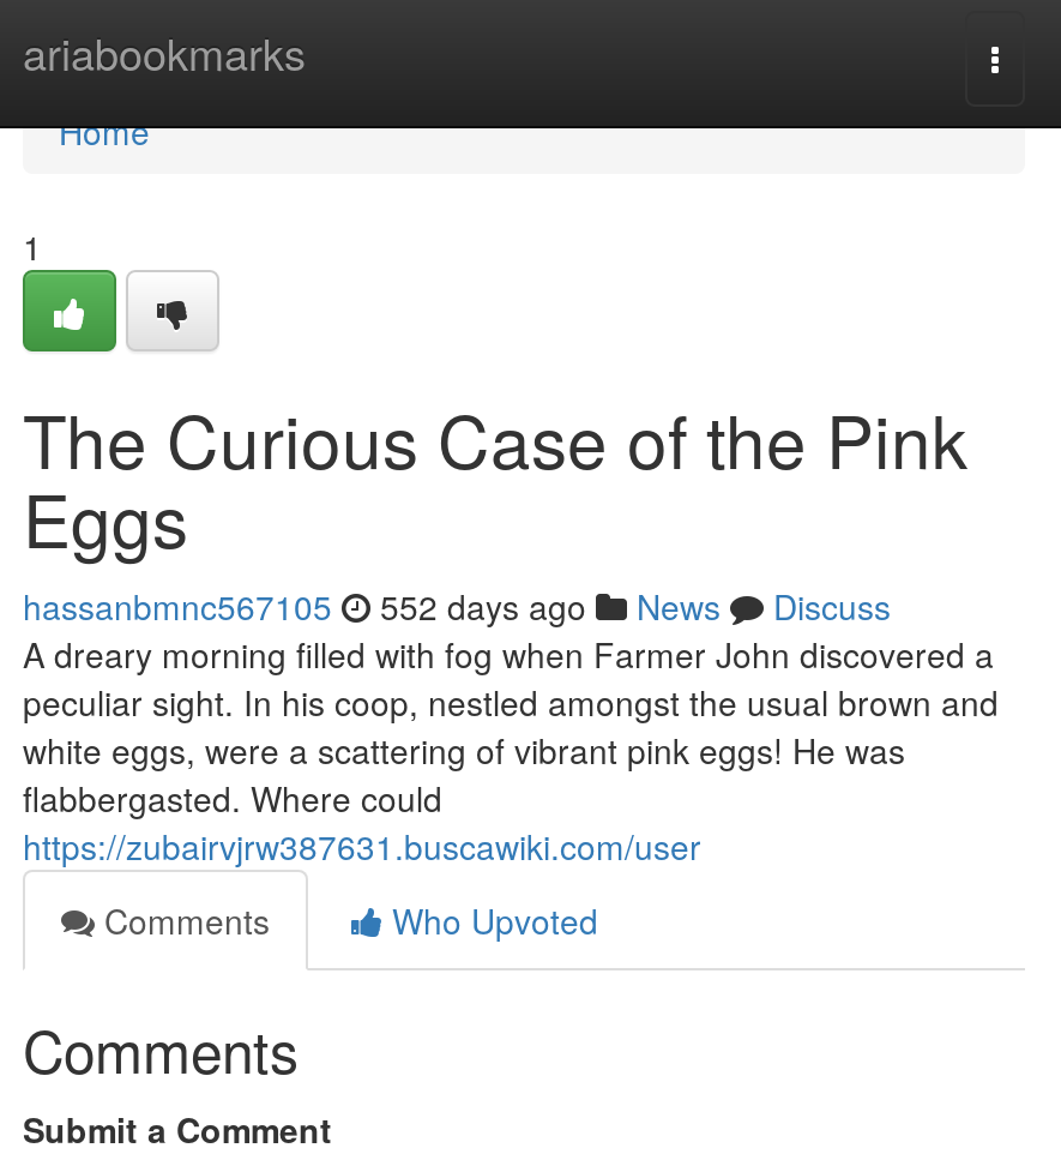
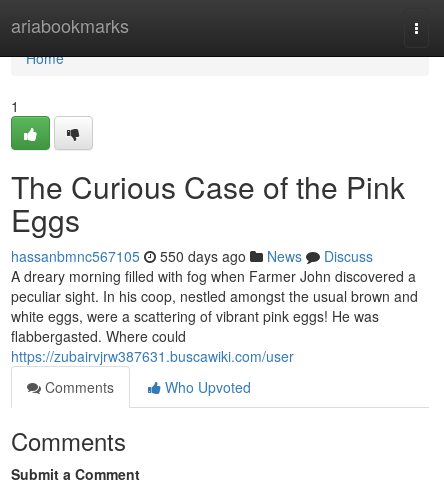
- hassanbmnc567105 552 days ago News Discuss
+ hassanbmnc567105 550 days ago News Discuss
